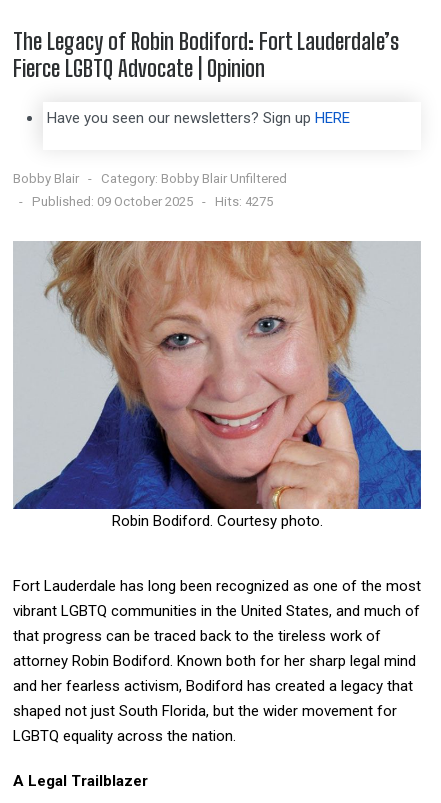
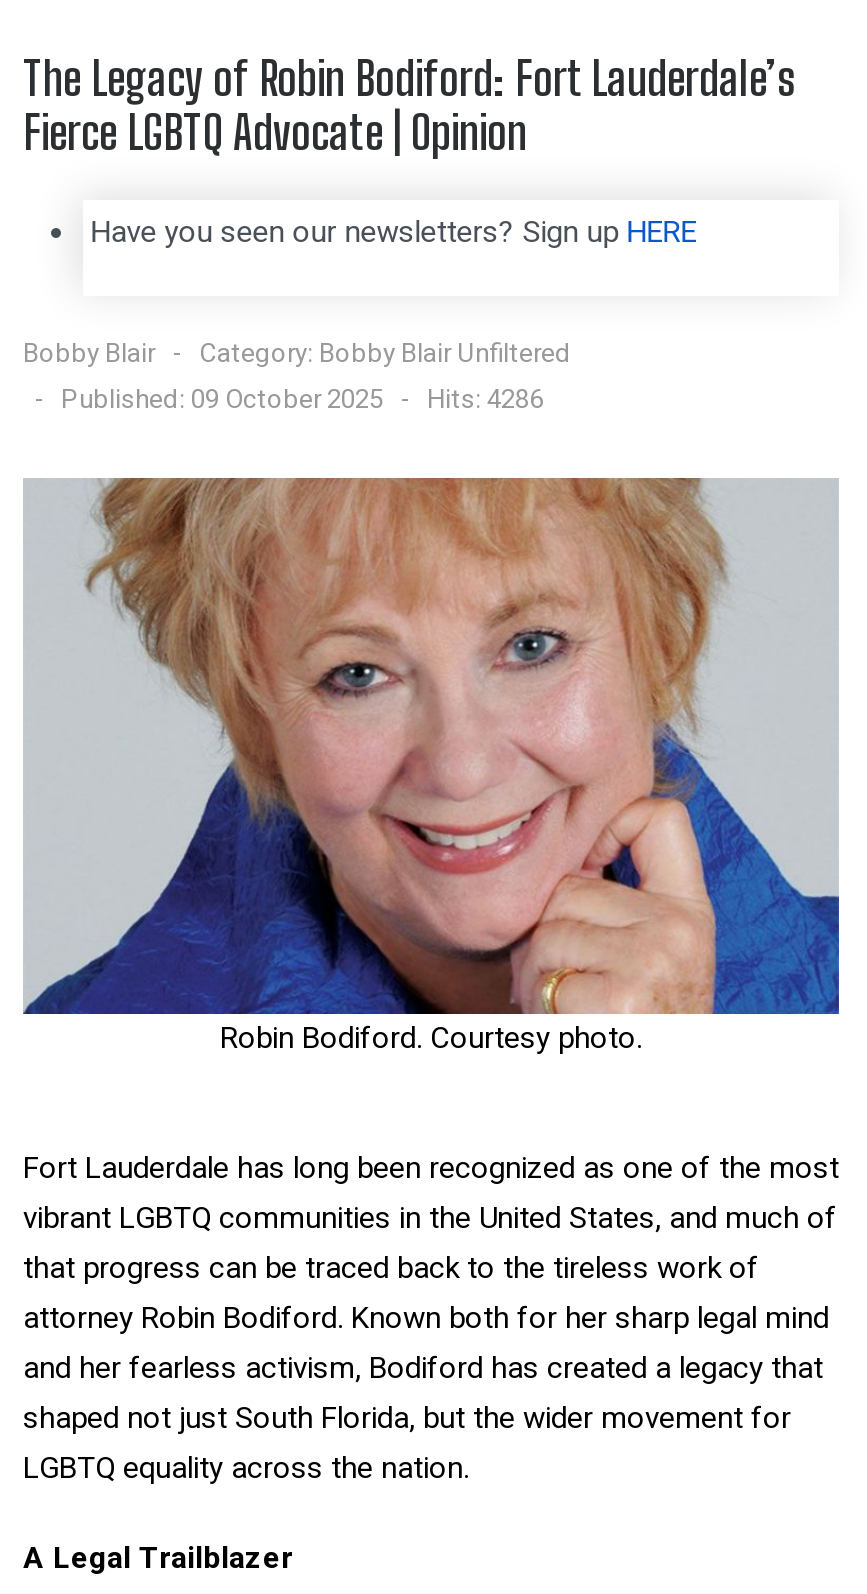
- Published: 09 October 2025 Hits: 4275
+ Published: 09 October 2025 Hits: 4286
